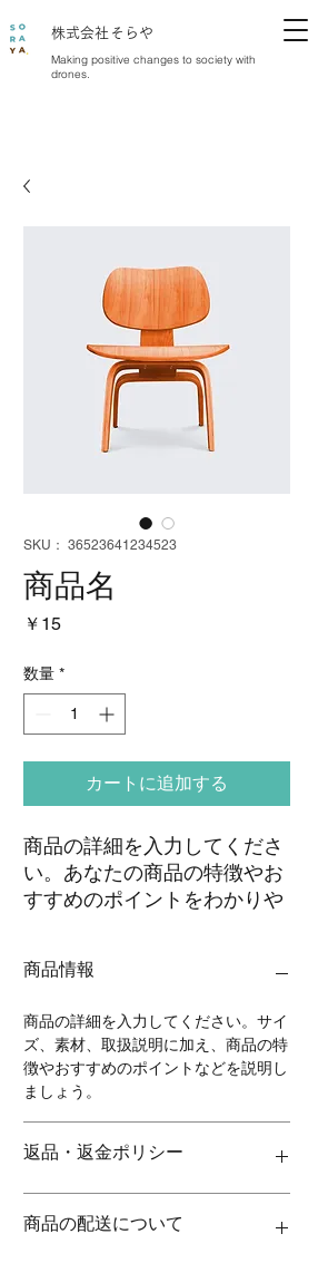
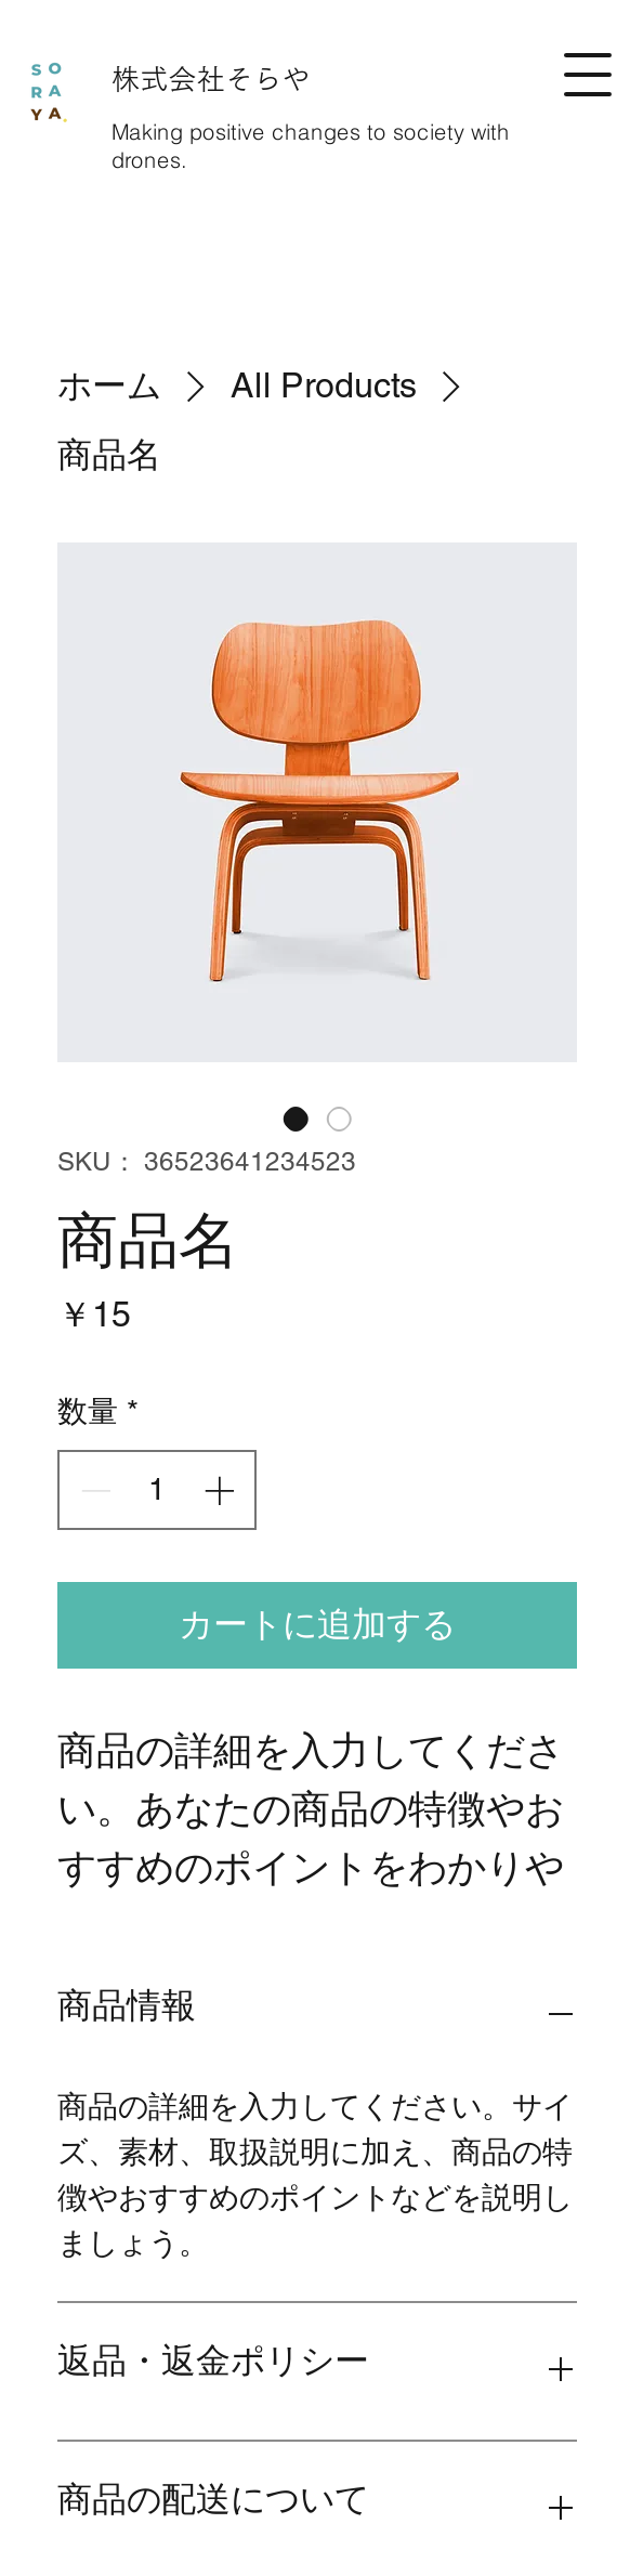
+ ホーム
+ All Products
+ 商品名
